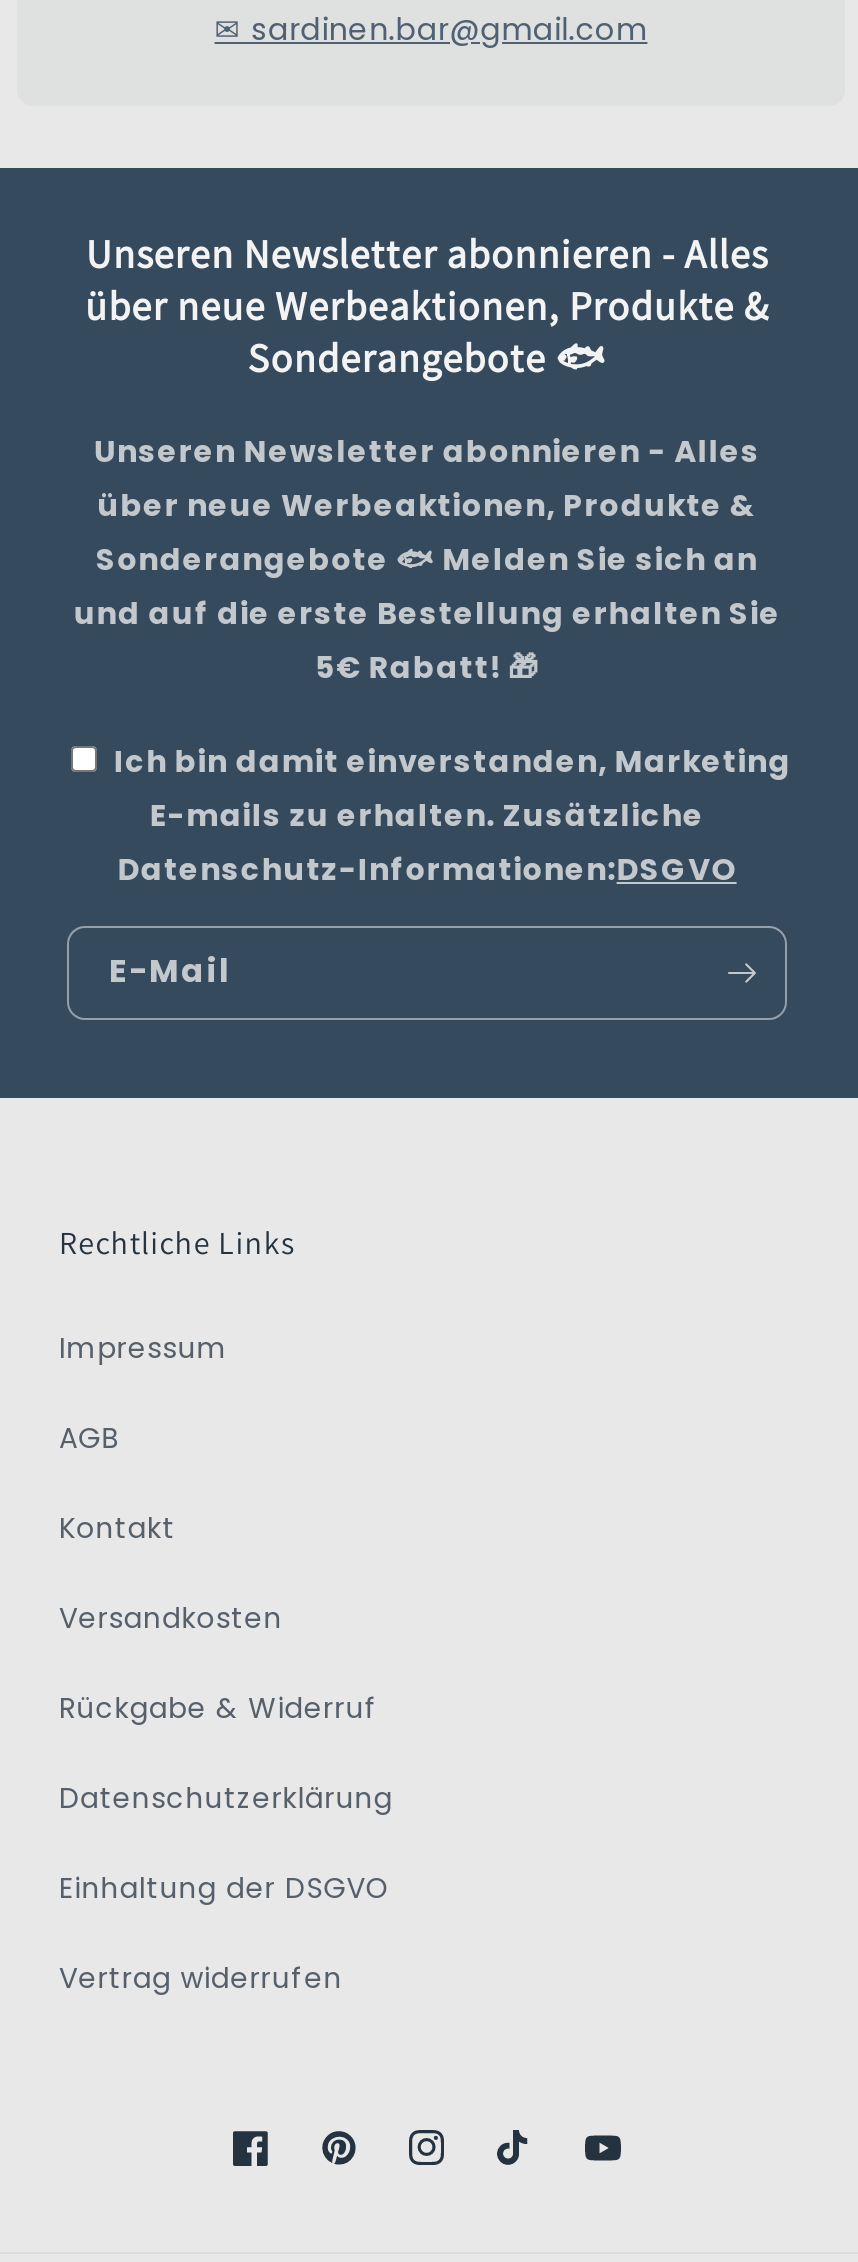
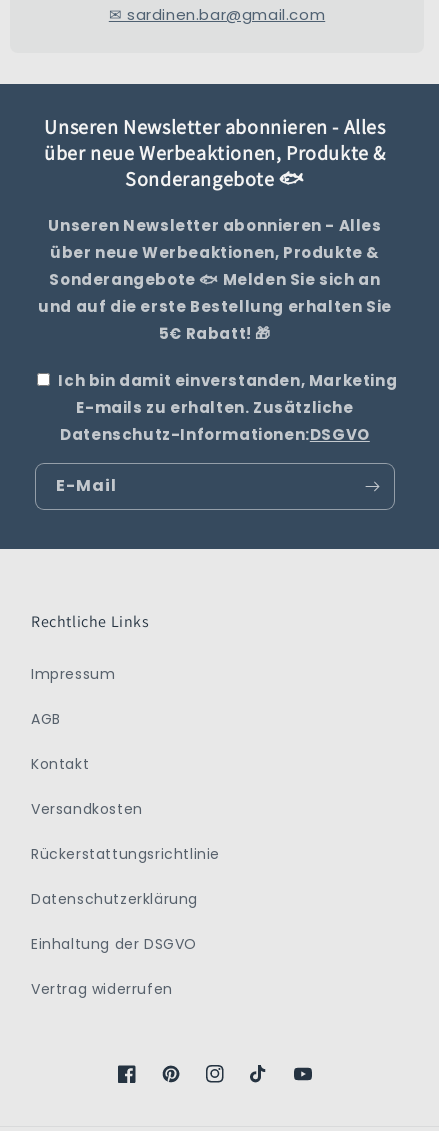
- Rückgabe & Widerruf
+ Rückerstattungsrichtlinie
